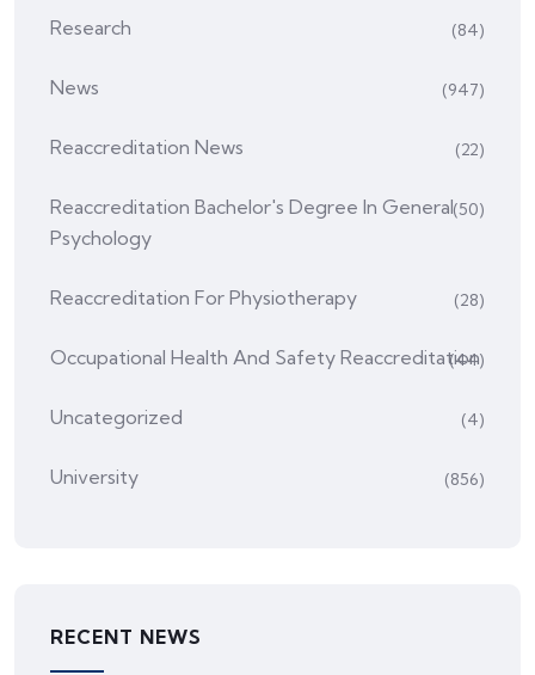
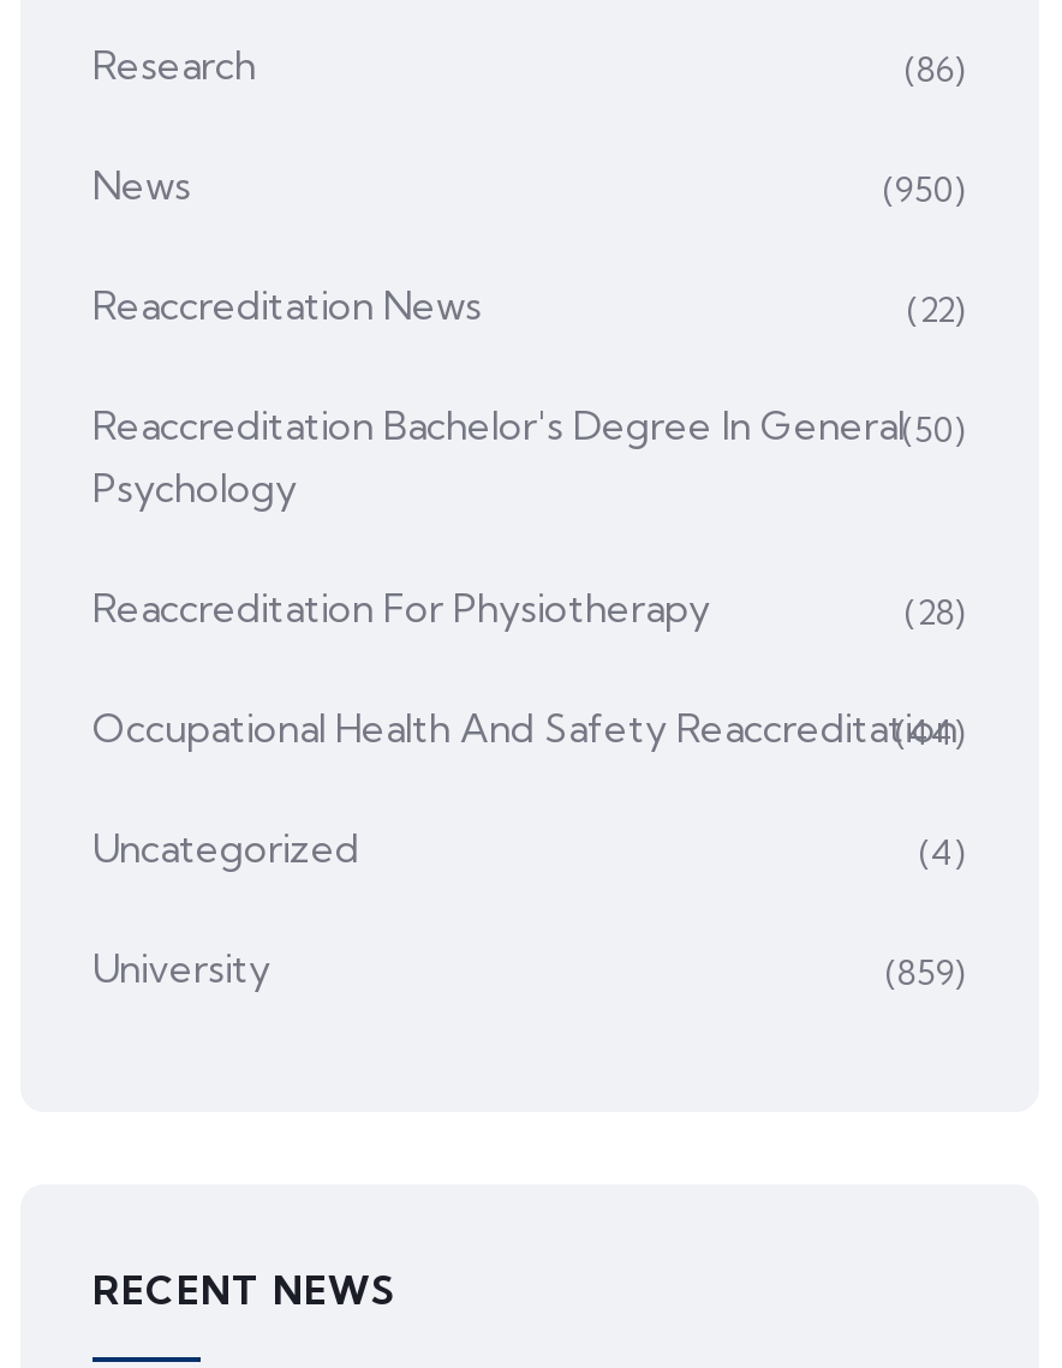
- (84)
+ (86)

- (947)
+ (950)

- (856)
+ (859)
